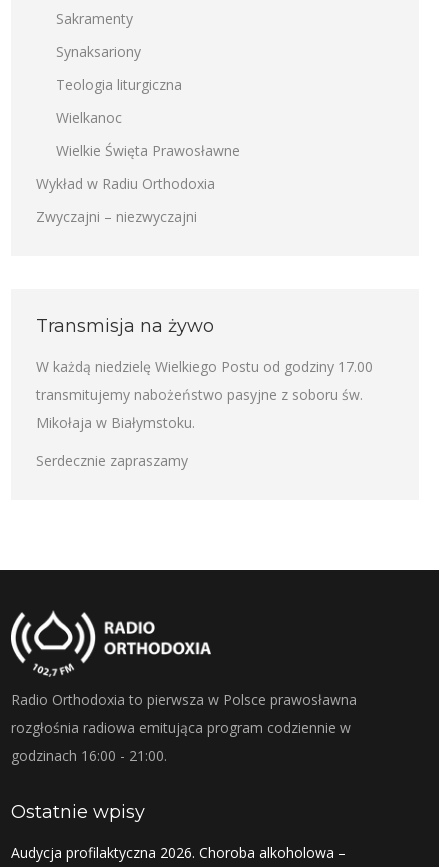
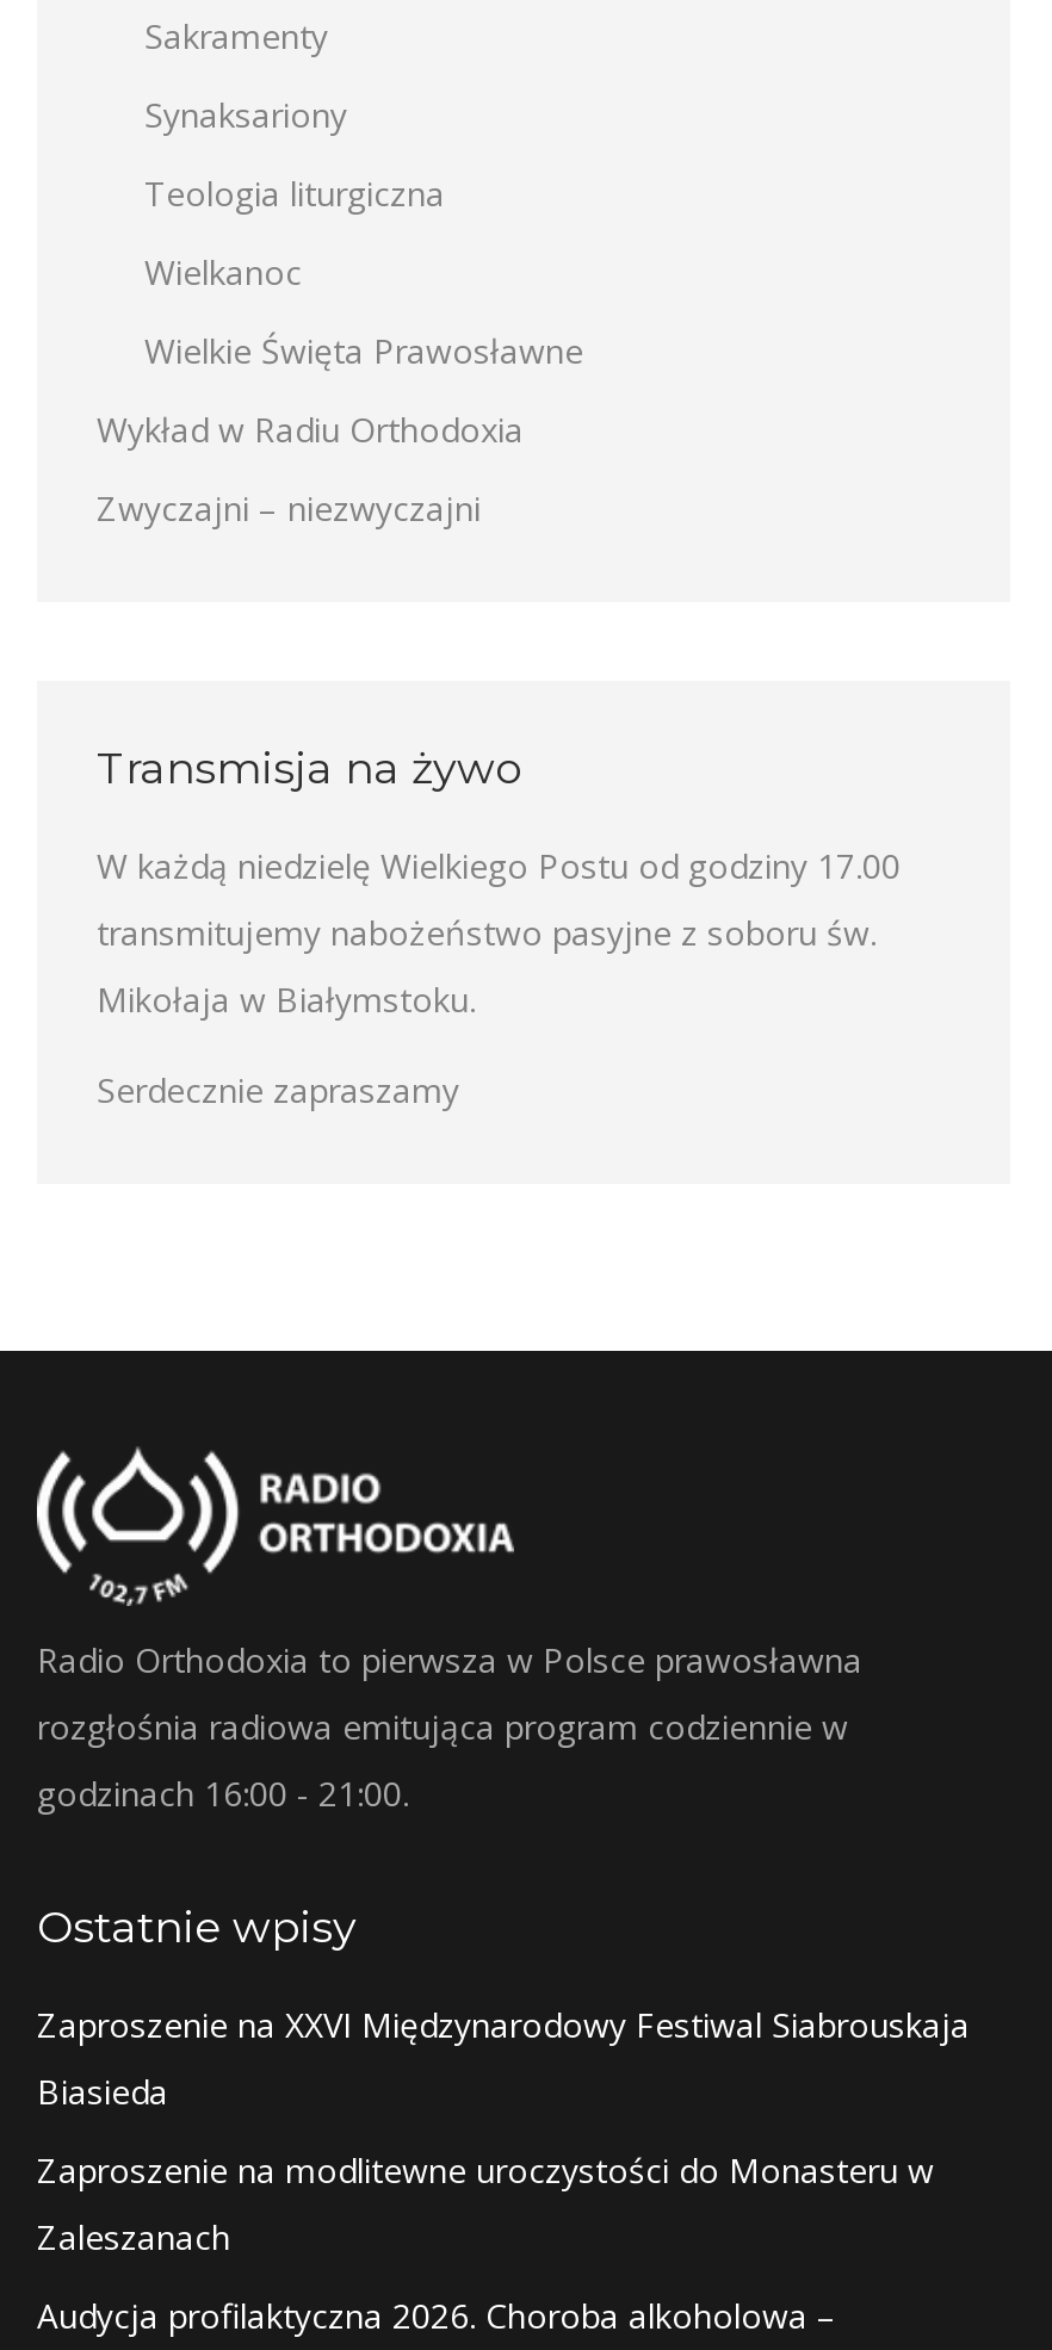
+ Zaproszenie na XXVI Międzynarodowy Festiwal Siabrouskaja
+ Biasieda
+ Zaproszenie na modlitewne uroczystości do Monasteru w
+ Zaleszanach
